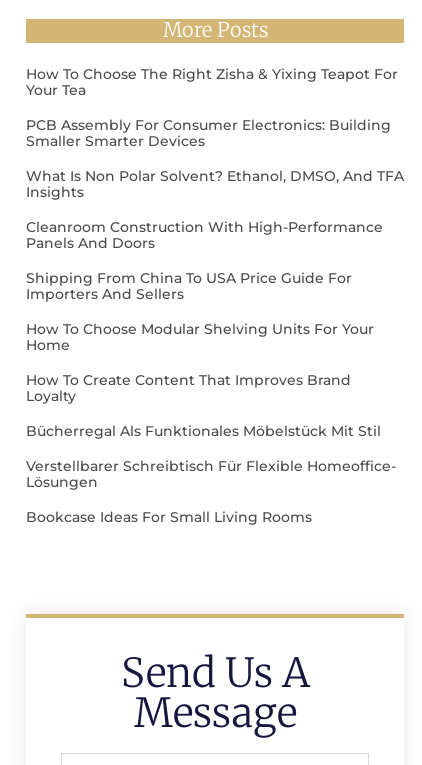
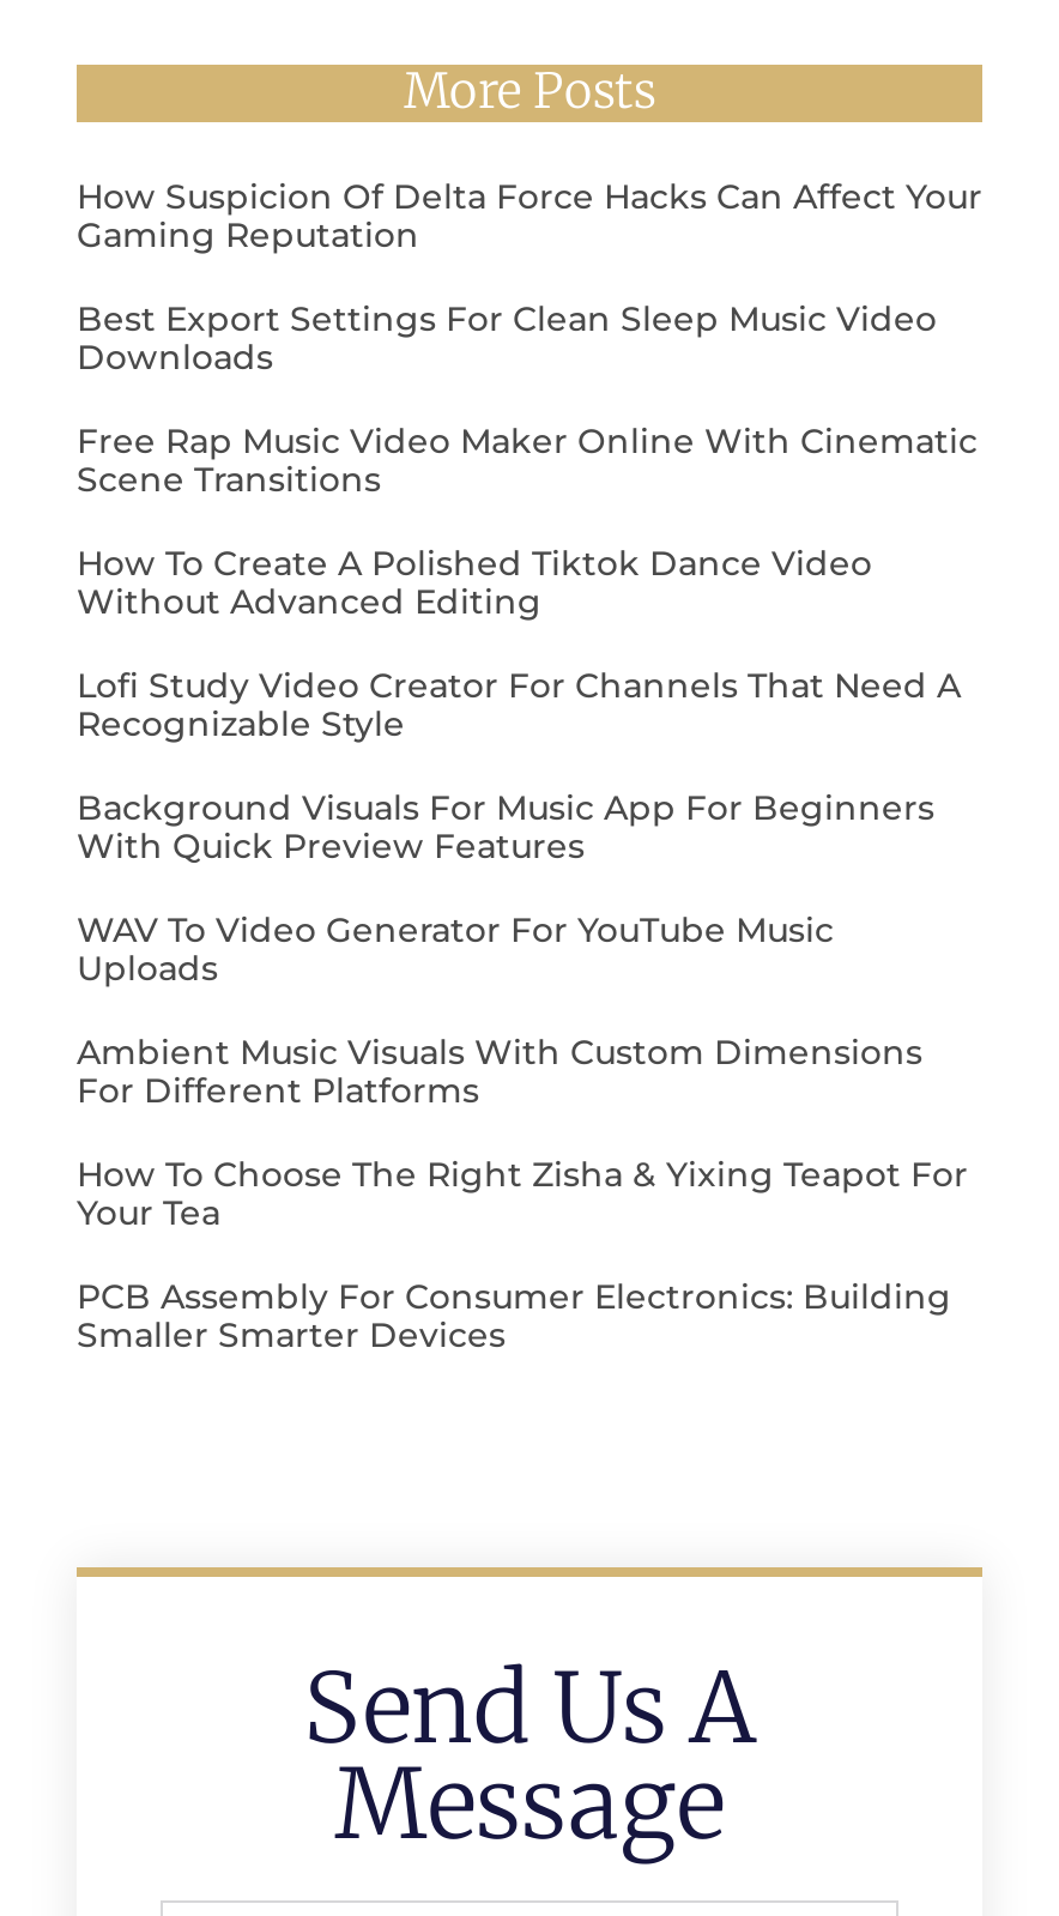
+ How Suspicion Of Delta Force Hacks Can Affect Your
+ Gaming Reputation
+ Best Export Settings For Clean Sleep Music Video
+ Downloads
+ Free Rap Music Video Maker Online With Cinematic
+ Scene Transitions
+ How To Create A Polished Tiktok Dance Video
+ Without Advanced Editing
+ Lofi Study Video Creator For Channels That Need A
+ Recognizable Style
+ Background Visuals For Music App For Beginners
+ With Quick Preview Features
+ WAV To Video Generator For YouTube Music
+ Uploads
+ Ambient Music Visuals With Custom Dimensions
+ For Different Platforms

moved down: How To Choose The Right Zisha & Yixing Teapot For | Your Tea | PCB Assembly For Consumer Electronics: Building | Smaller Smarter Devices

- What Is Non Polar Solvent? Ethanol, DMSO, And TFA
- Insights
- Cleanroom Construction With High-Performance
- Panels And Doors
- Shipping From China To USA Price Guide For
- Importers And Sellers
- How To Choose Modular Shelving Units For Your
- Home
- How To Create Content That Improves Brand
- Loyalty
- Bücherregal Als Funktionales Möbelstück Mit Stil
- Verstellbarer Schreibtisch Für Flexible Homeoffice-
- Lösungen
- Bookcase Ideas For Small Living Rooms
